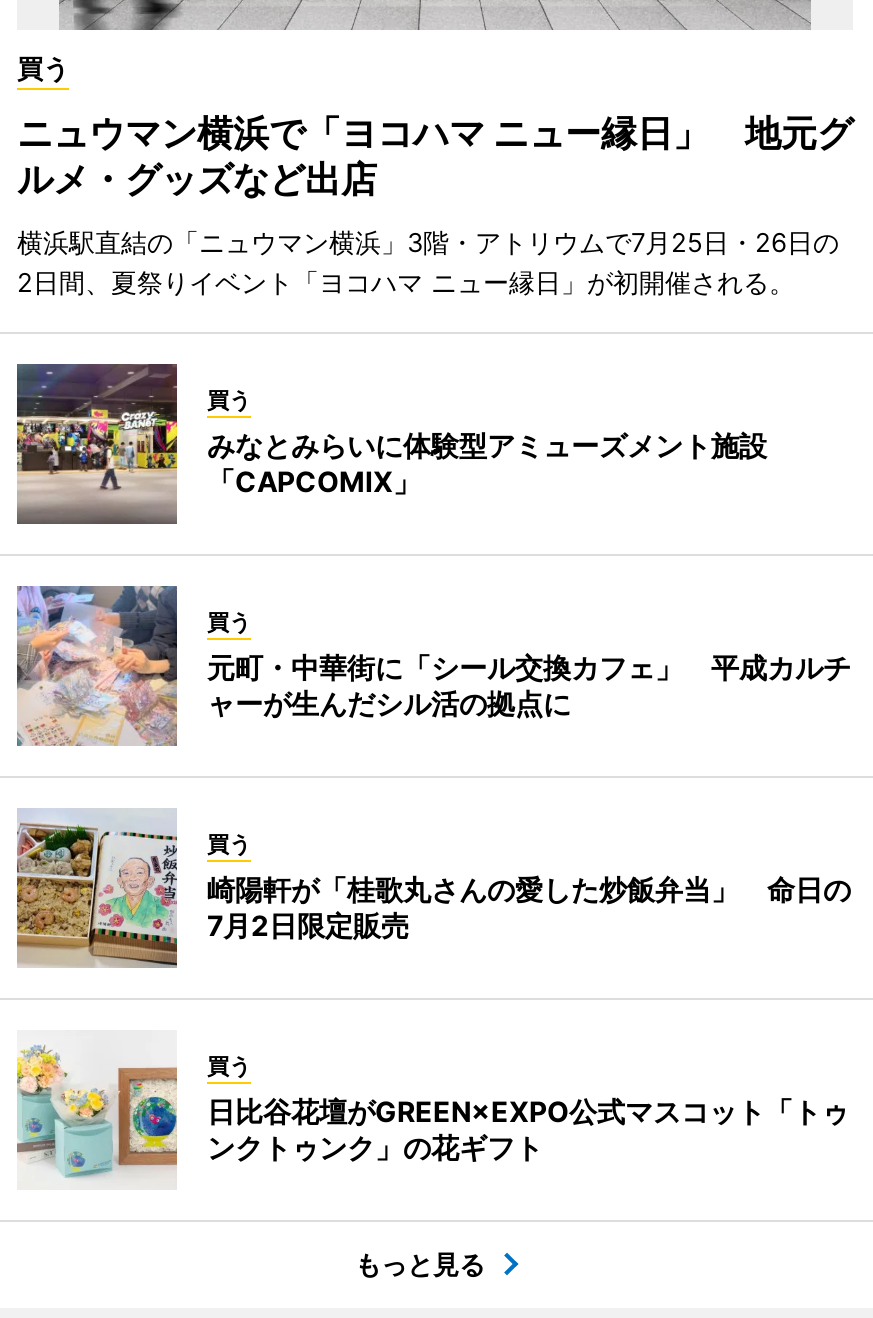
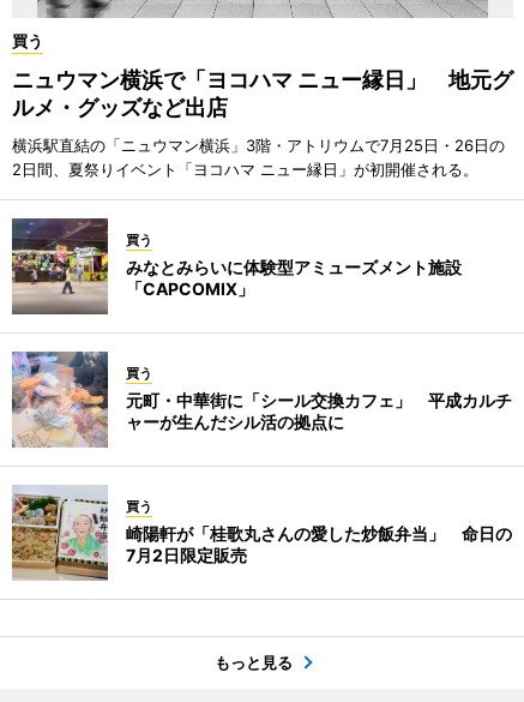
- [image]
- 買う
- 日比谷花壇がGREEN×EXPO公式マスコット「トゥ
- ンクトゥンク」の花ギフト
